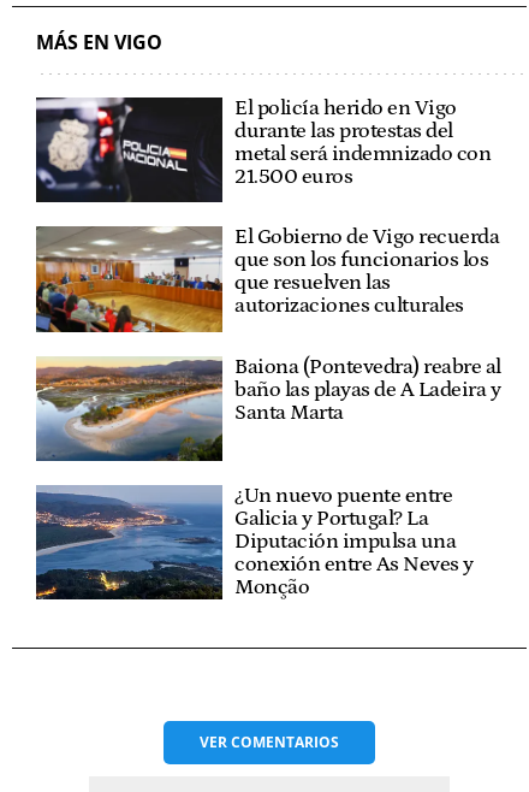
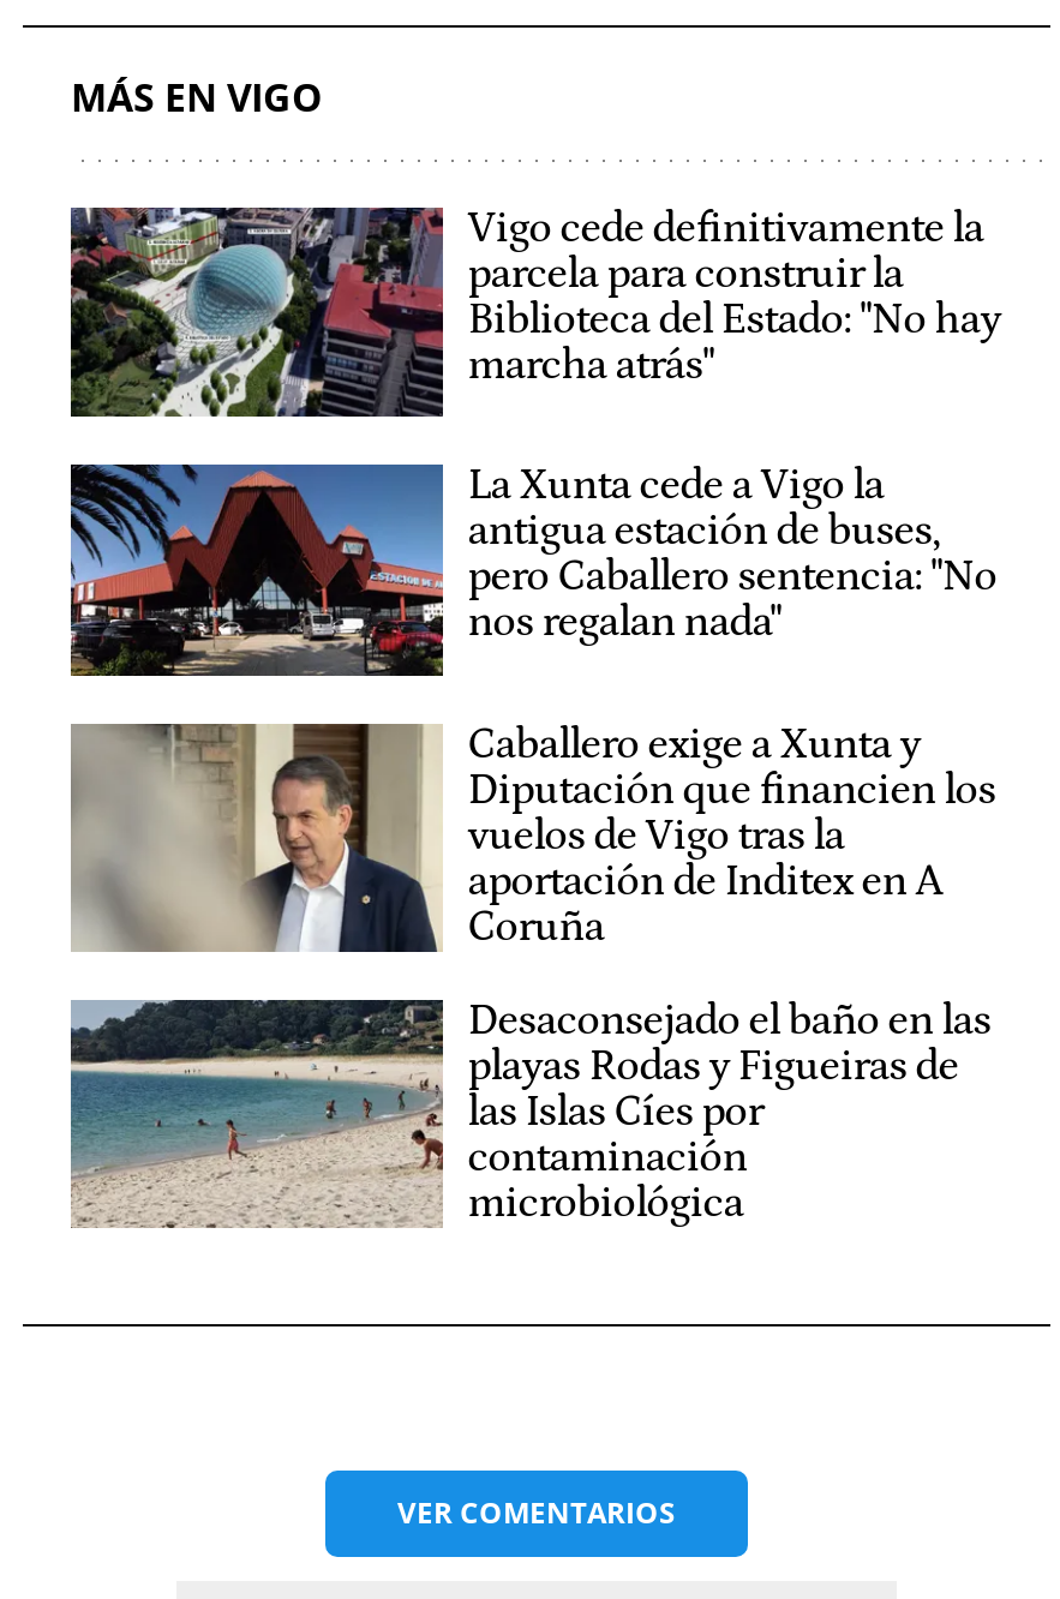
- [image]
- El policía herido en Vigo
- durante las protestas del
- metal será indemnizado con
- 21.500 euros
+ [image]
+ Vigo cede definitivamente la
+ parcela para construir la
+ Biblioteca del Estado: "No hay
+ marcha atrás"

- [image]
- El Gobierno de Vigo recuerda
- que son los funcionarios los
- que resuelven las
- autorizaciones culturales
+ [image]
+ La Xunta cede a Vigo la
+ antigua estación de buses,
+ pero Caballero sentencia: "No
+ nos regalan nada"

- [image]
- Baiona (Pontevedra) reabre al
- baño las playas de A Ladeira y
- Santa Marta
+ [image]
+ Caballero exige a Xunta y
+ Diputación que financien los
+ vuelos de Vigo tras la
+ aportación de Inditex en A
+ Coruña

- [image]
- ¿Un nuevo puente entre
- Galicia y Portugal? La
- Diputación impulsa una
- conexión entre As Neves y
- Monção
+ [image]
+ Desaconsejado el baño en las
+ playas Rodas y Figueiras de
+ las Islas Cíes por
+ contaminación
+ microbiológica
